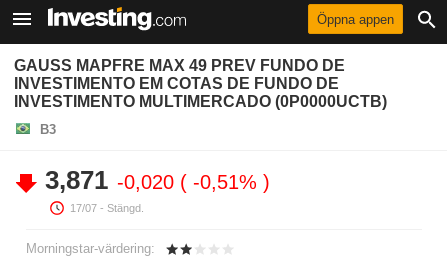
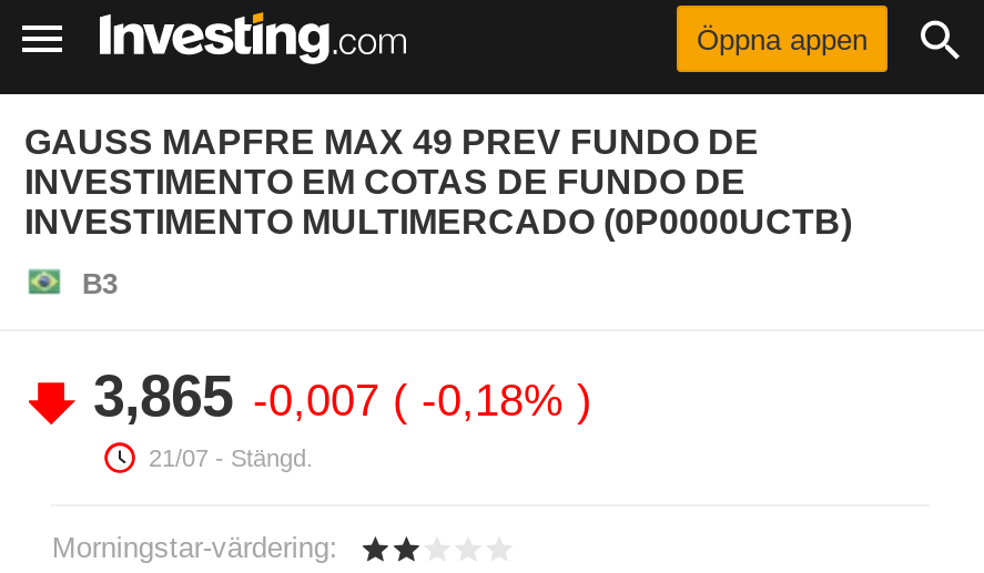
- 3,871 -0,020 -0,51%
+ 3,865 -0,007 -0,18%

- 17/07 - Stängd.
+ 21/07 - Stängd.
